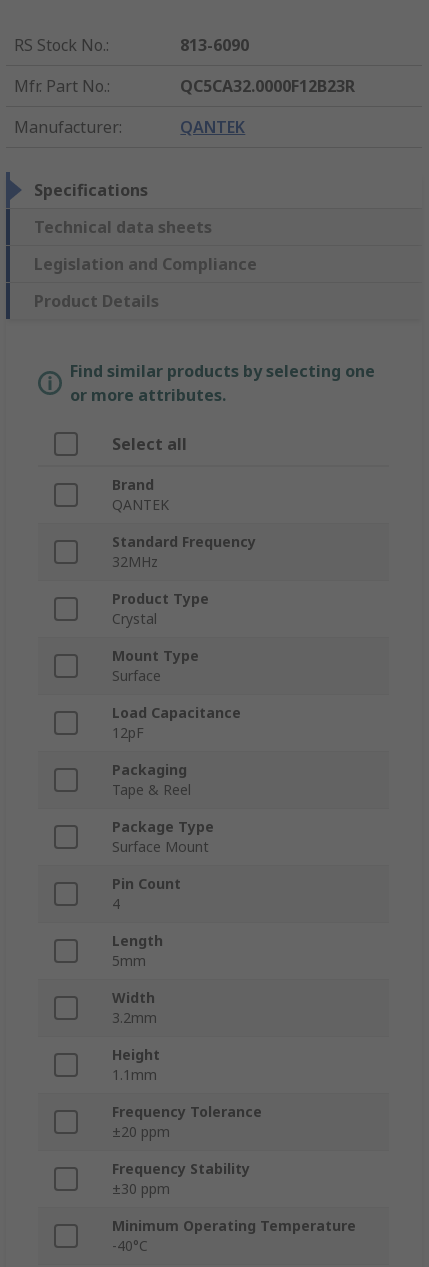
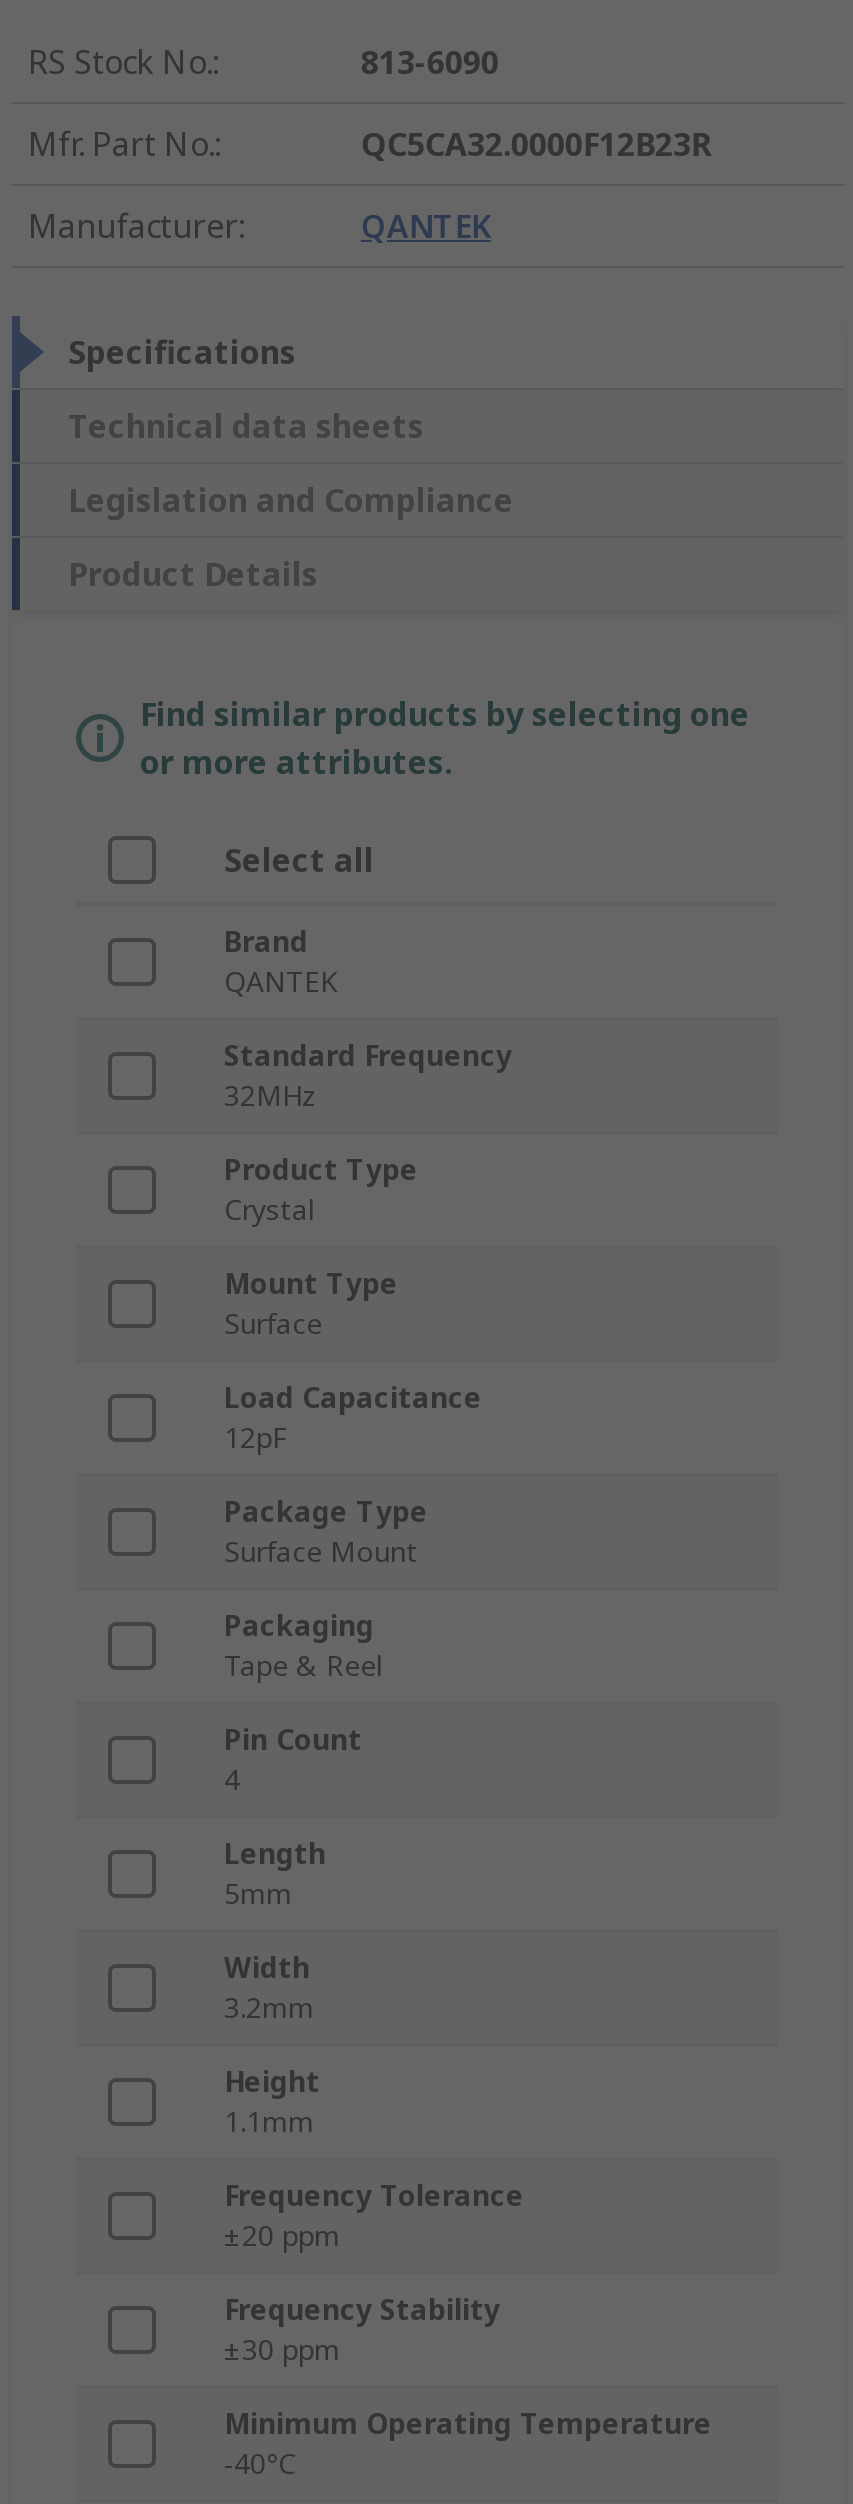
moved down: Packaging | Tape & Reel

moved up: Package Type | Surface Mount
